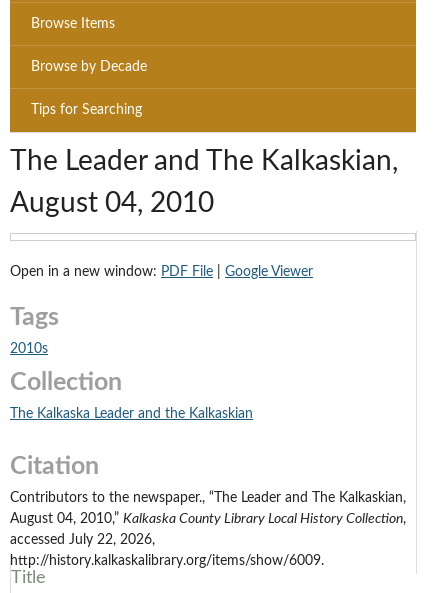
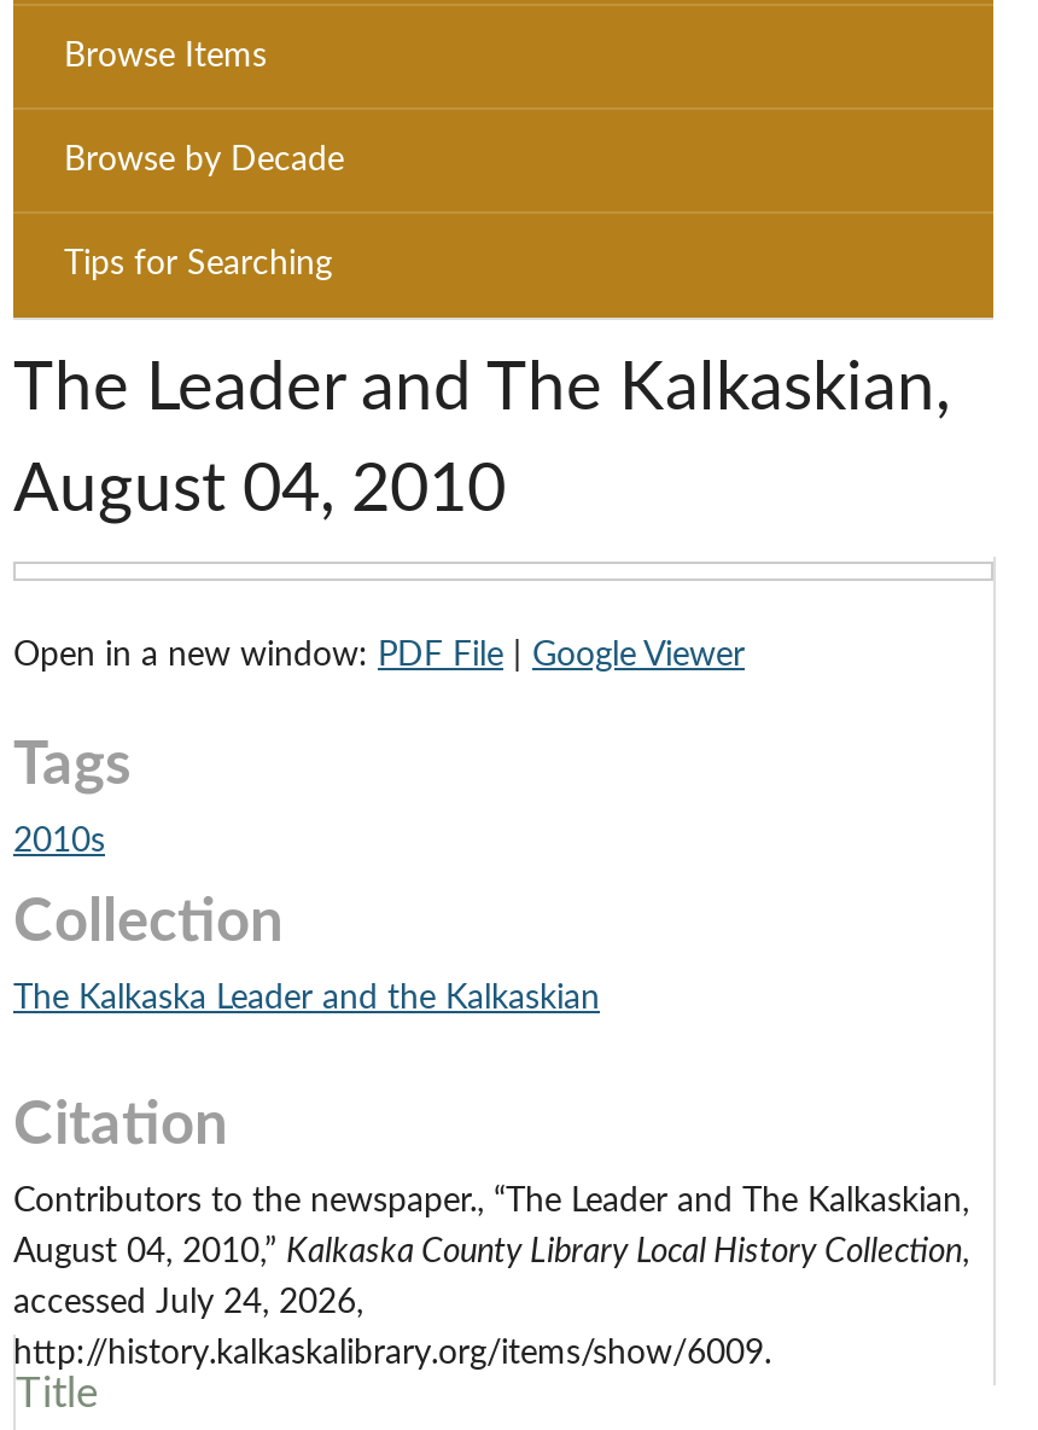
- accessed July 22, 2026,
+ accessed July 24, 2026,
